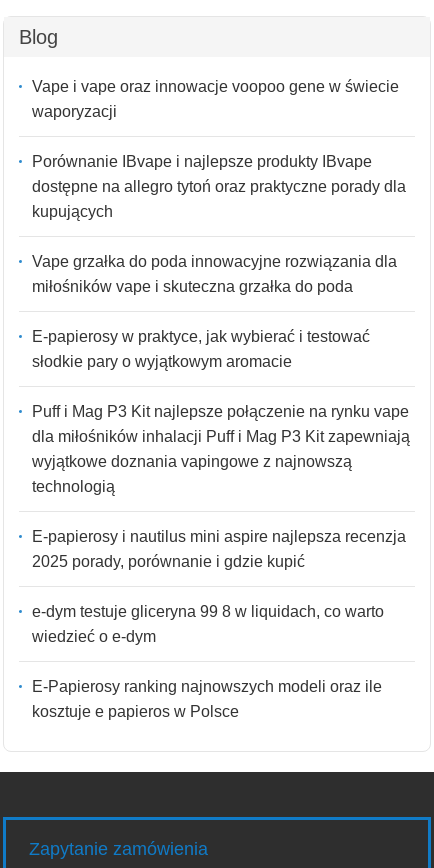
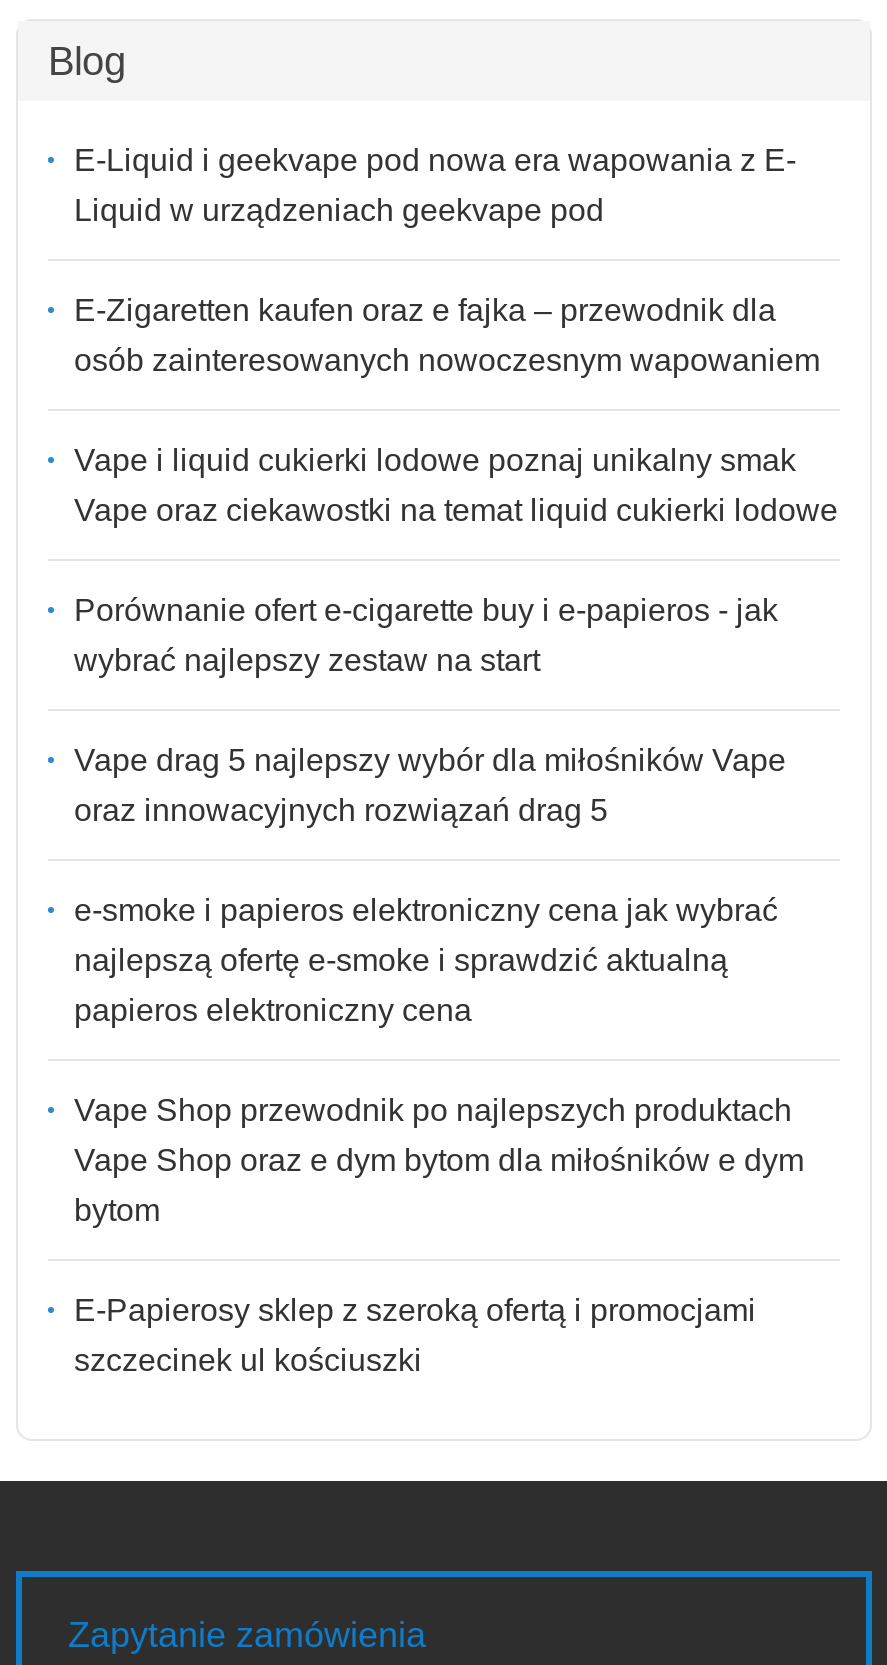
- Vape i vape oraz innowacje voopoo gene w świecie
- waporyzacji
- Porównanie IBvape i najlepsze produkty IBvape
- dostępne na allegro tytoń oraz praktyczne porady dla
- kupujących
- Vape grzałka do poda innowacyjne rozwiązania dla
- miłośników vape i skuteczna grzałka do poda
- E-papierosy w praktyce, jak wybierać i testować
- słodkie pary o wyjątkowym aromacie
- Puff i Mag P3 Kit najlepsze połączenie na rynku vape
- dla miłośników inhalacji Puff i Mag P3 Kit zapewniają
- wyjątkowe doznania vapingowe z najnowszą
- technologią
- E-papierosy i nautilus mini aspire najlepsza recenzja
- 2025 porady, porównanie i gdzie kupić
- e-dym testuje gliceryna 99 8 w liquidach, co warto
- wiedzieć o e-dym
- E-Papierosy ranking najnowszych modeli oraz ile
- kosztuje e papieros w Polsce
+ E-Liquid i geekvape pod nowa era wapowania z E-
+ Liquid w urządzeniach geekvape pod
+ E-Zigaretten kaufen oraz e fajka – przewodnik dla
+ osób zainteresowanych nowoczesnym wapowaniem
+ Vape i liquid cukierki lodowe poznaj unikalny smak
+ Vape oraz ciekawostki na temat liquid cukierki lodowe
+ Porównanie ofert e-cigarette buy i e-papieros - jak
+ wybrać najlepszy zestaw na start
+ Vape drag 5 najlepszy wybór dla miłośników Vape
+ oraz innowacyjnych rozwiązań drag 5
+ e-smoke i papieros elektroniczny cena jak wybrać
+ najlepszą ofertę e-smoke i sprawdzić aktualną
+ papieros elektroniczny cena
+ Vape Shop przewodnik po najlepszych produktach
+ Vape Shop oraz e dym bytom dla miłośników e dym
+ bytom
+ E-Papierosy sklep z szeroką ofertą i promocjami
+ szczecinek ul kościuszki
